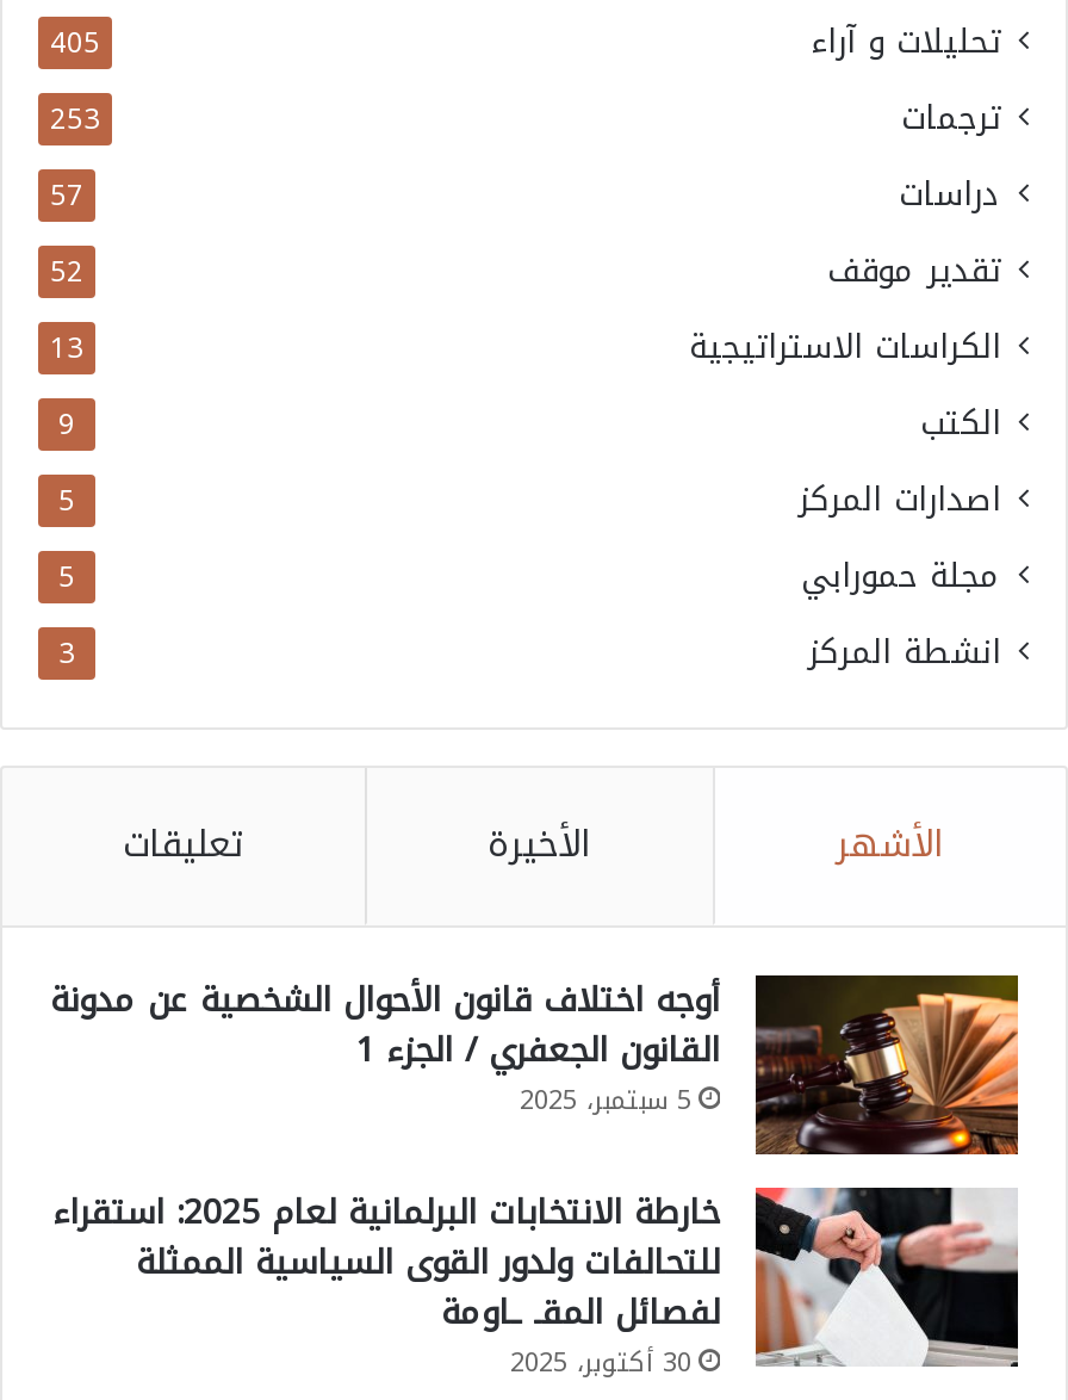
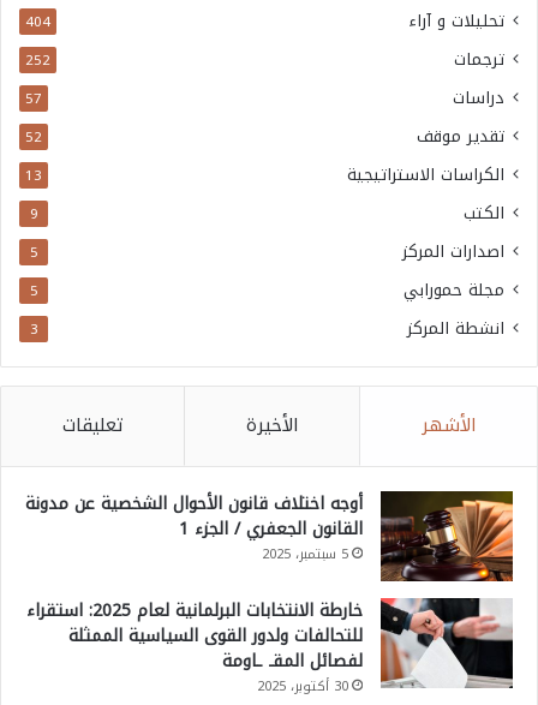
- 405
+ 404

- 253
+ 252
